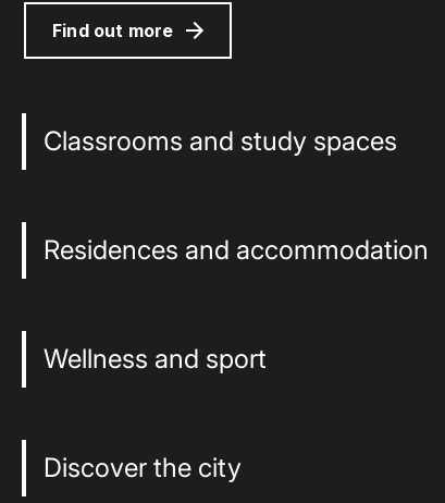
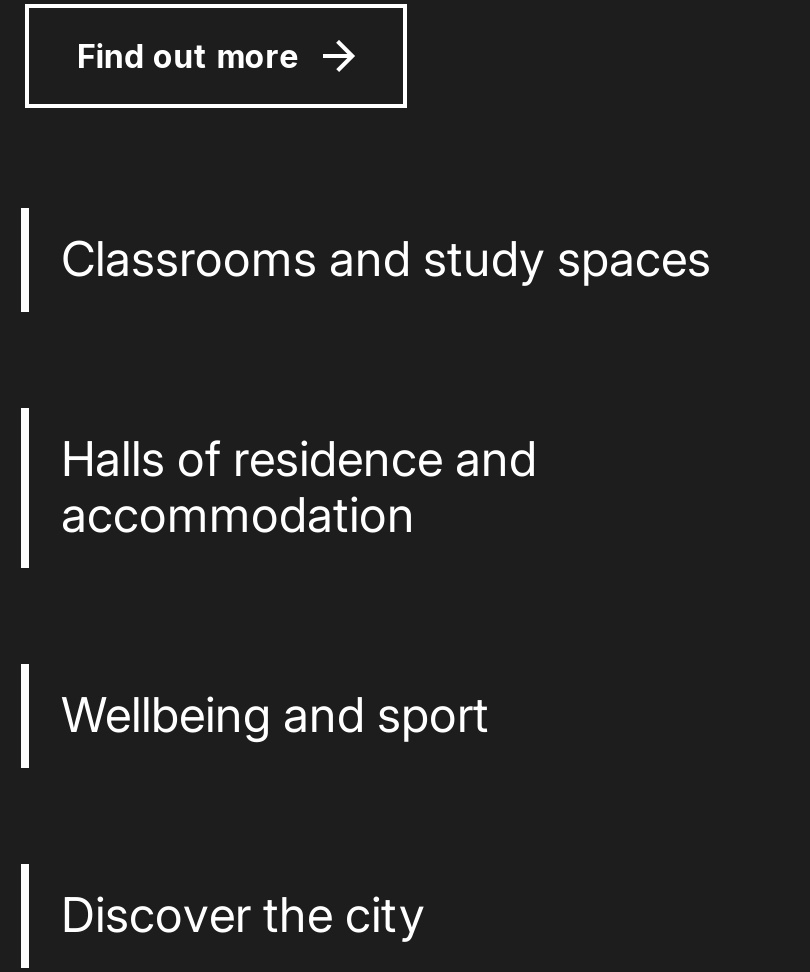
- Residences and accommodation
+ Halls of residence and
+ accommodation

- Wellness and sport
+ Wellbeing and sport
